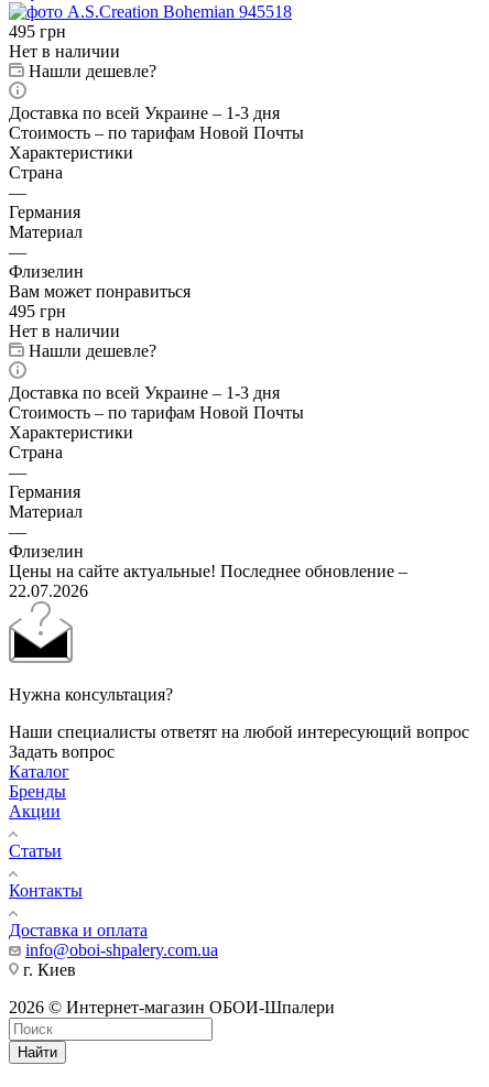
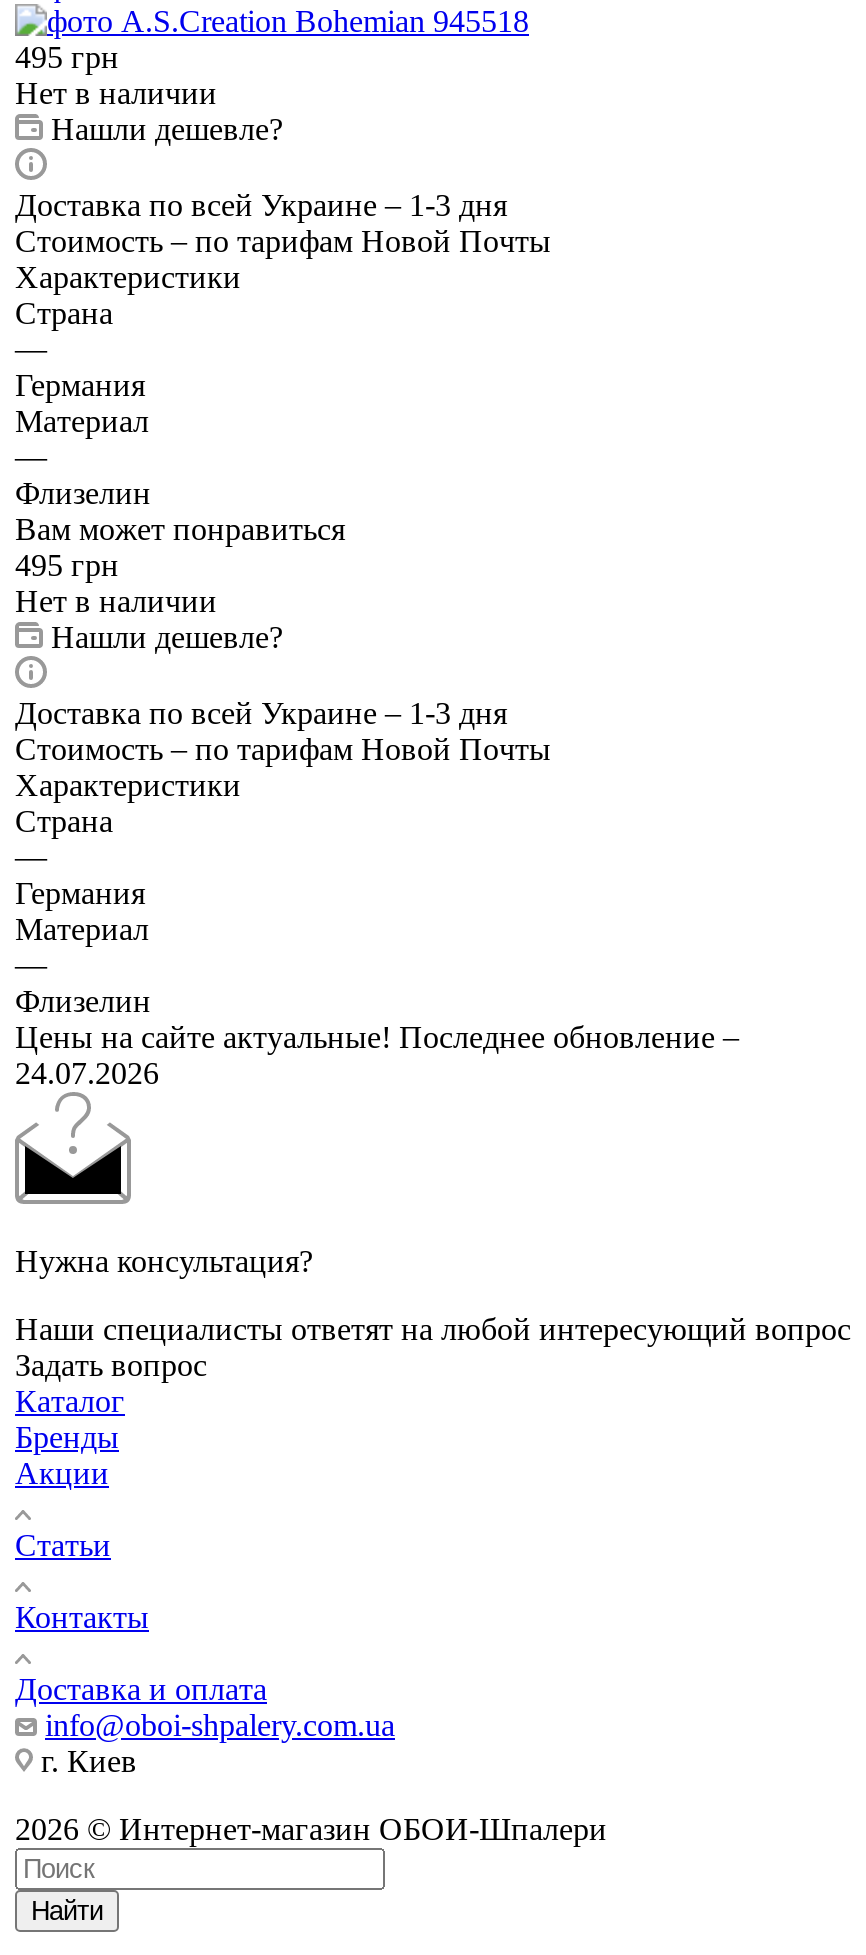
- 22.07.2026
+ 24.07.2026
